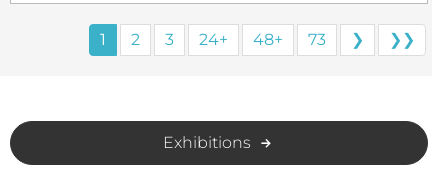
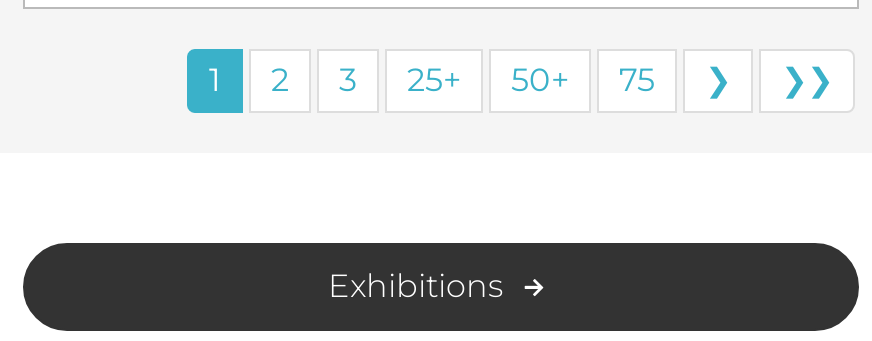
- 24+
+ 25+

- 48+
+ 50+

- 73
+ 75
